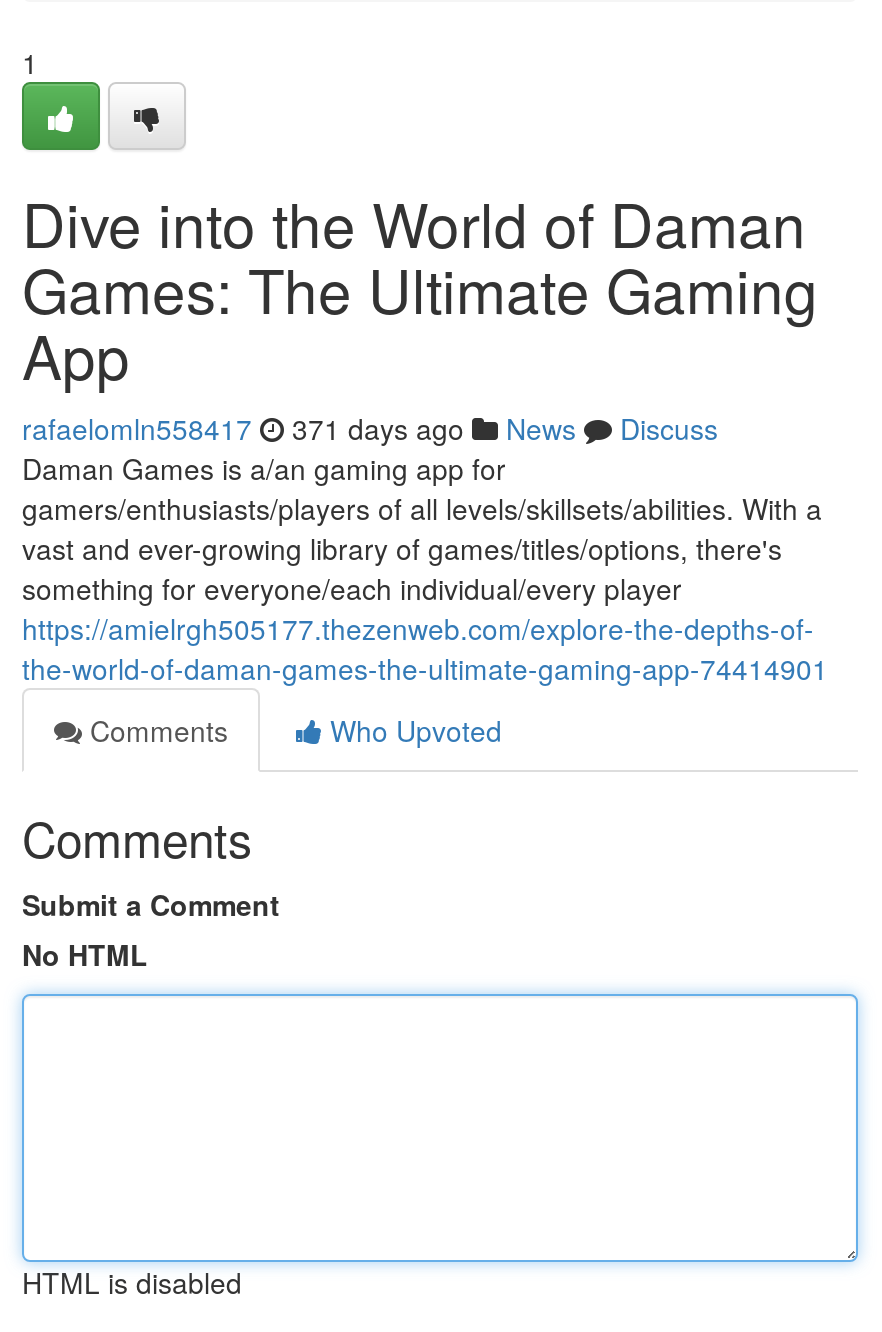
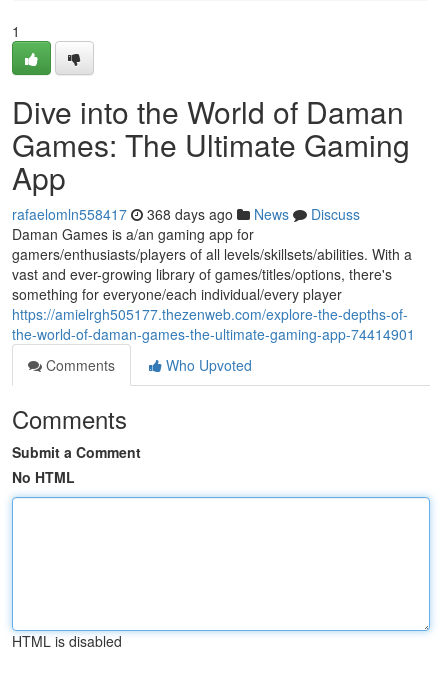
- rafaelomln558417 371 days ago News Discuss
+ rafaelomln558417 368 days ago News Discuss
